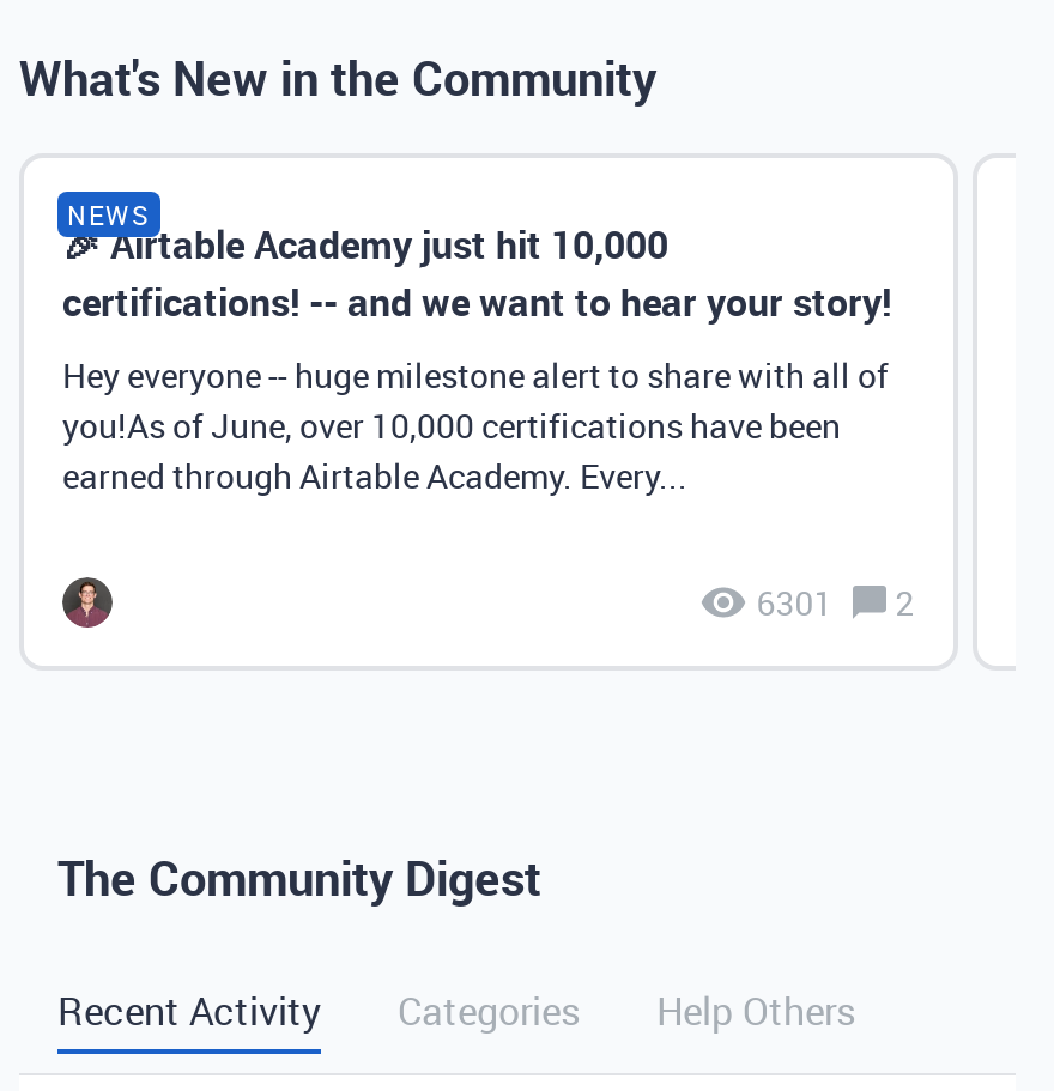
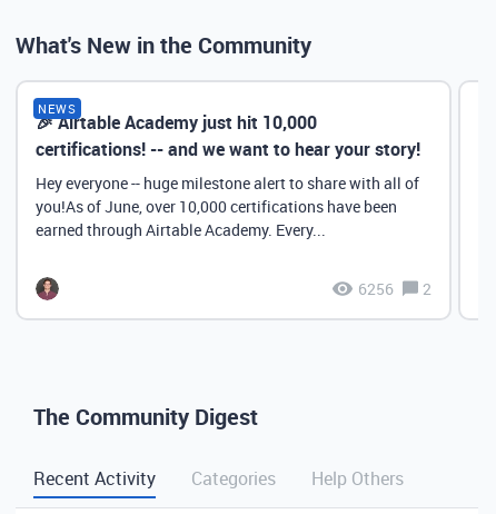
- 6301 2
+ 6256 2
